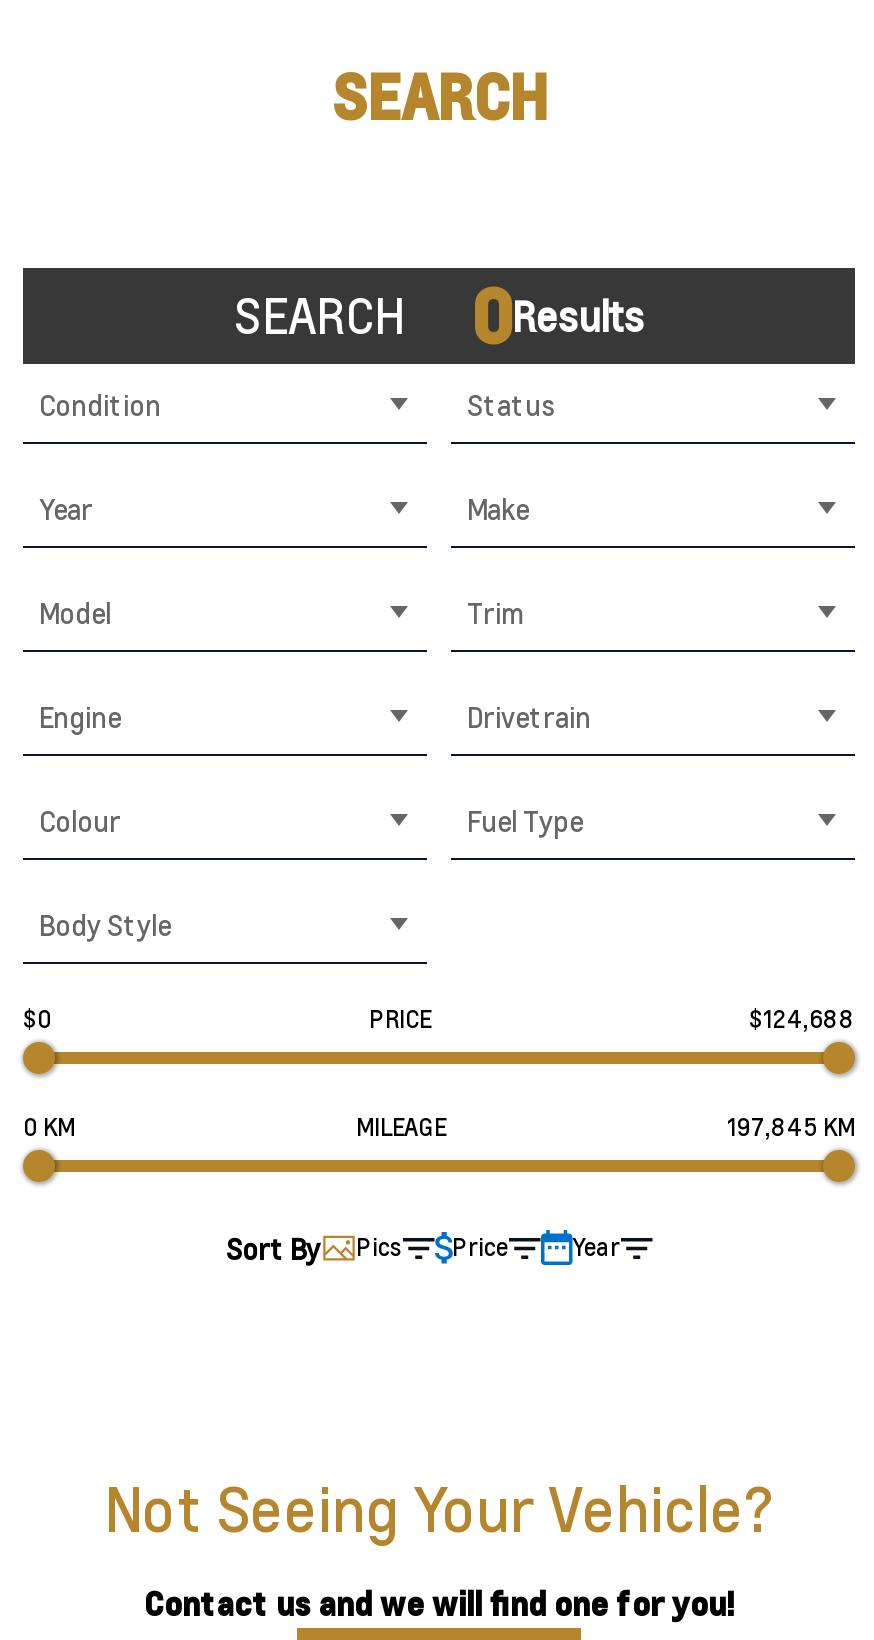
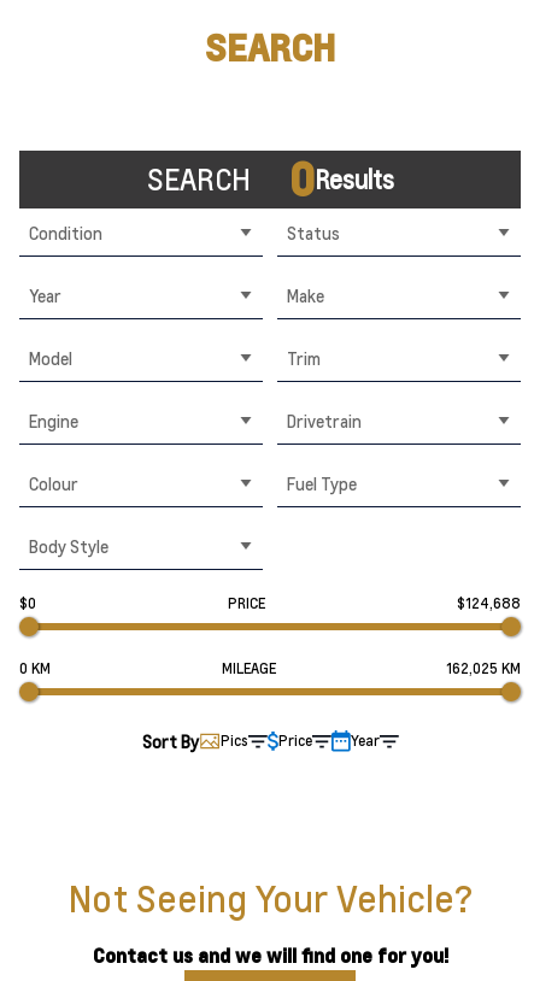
- 197,845 KM
+ 162,025 KM
